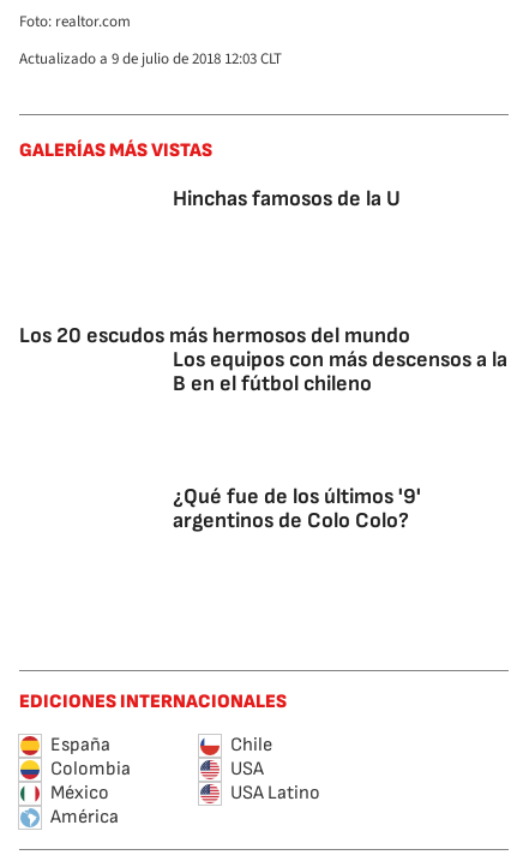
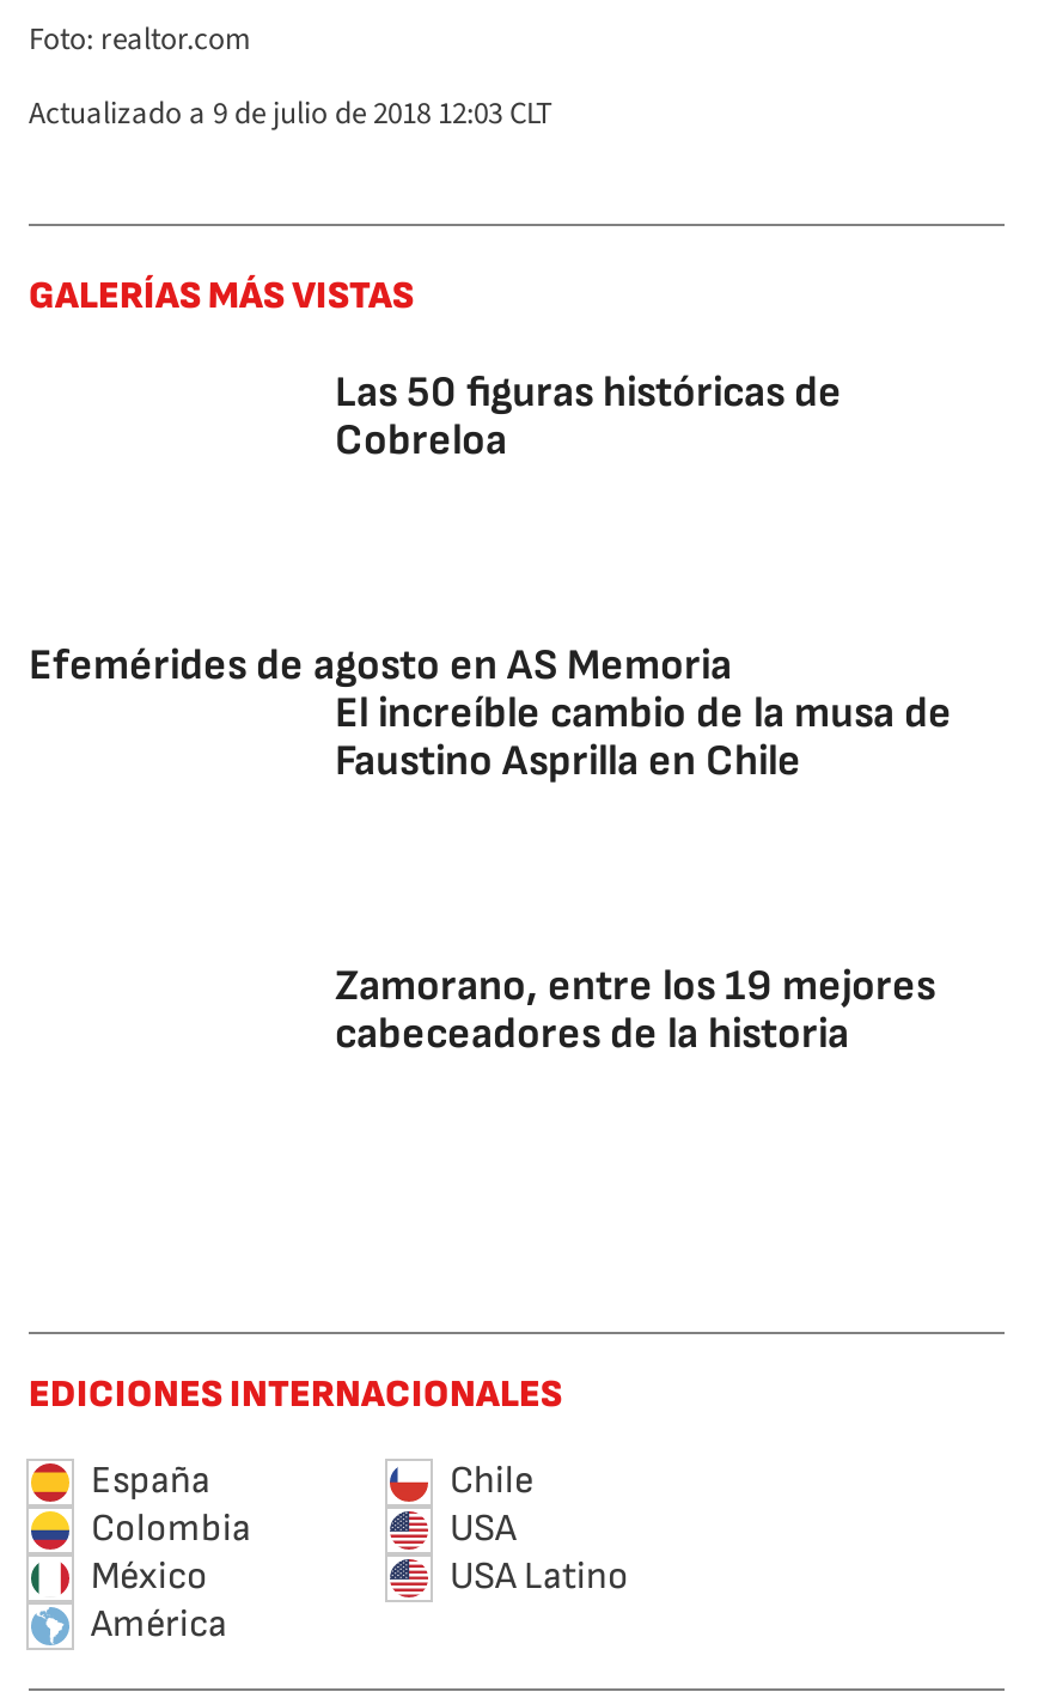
- Hinchas famosos de la U
+ Las 50 figuras históricas de
+ Cobreloa

- Los 20 escudos más hermosos del mundo
- Los equipos con más descensos a la
- B en el fútbol chileno
+ Efemérides de agosto en AS Memoria
+ El increíble cambio de la musa de
+ Faustino Asprilla en Chile

- ¿Qué fue de los últimos '9'
- argentinos de Colo Colo?
+ Zamorano, entre los 19 mejores
+ cabeceadores de la historia
